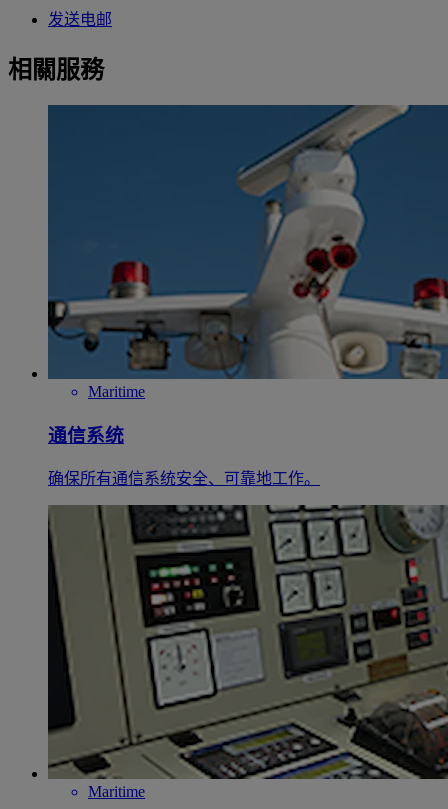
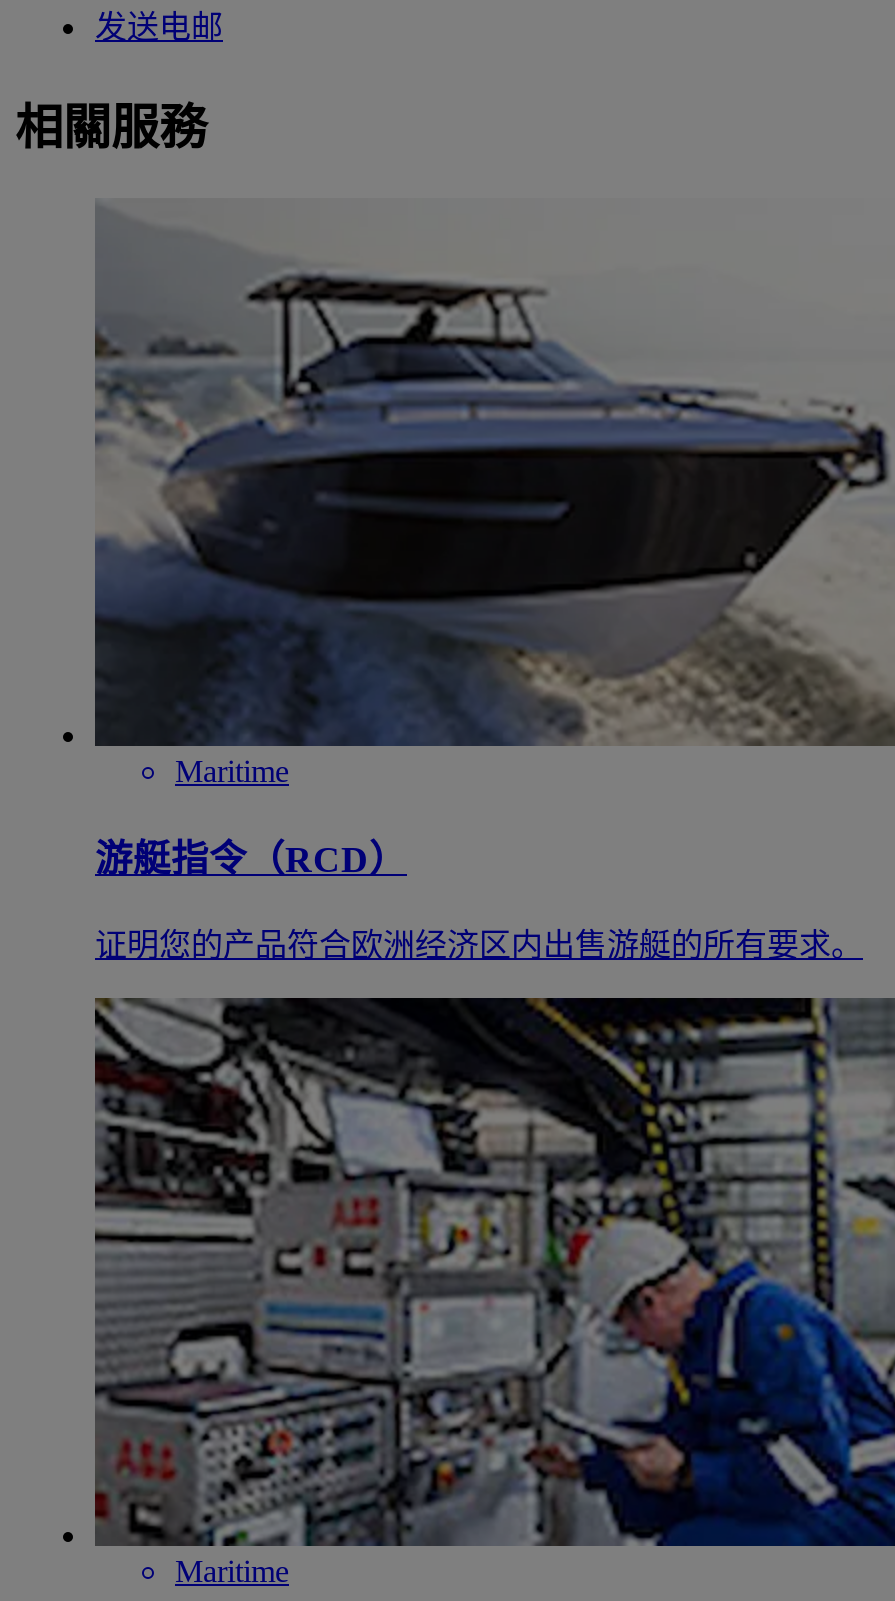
- [image]
+ [image]

- 通信系统
+ 游艇指令（RCD）

- 确保所有通信系统安全、可靠地工作。
+ 证明您的产品符合欧洲经济区内出售游艇的所有要求。

- [image]
+ [image]
